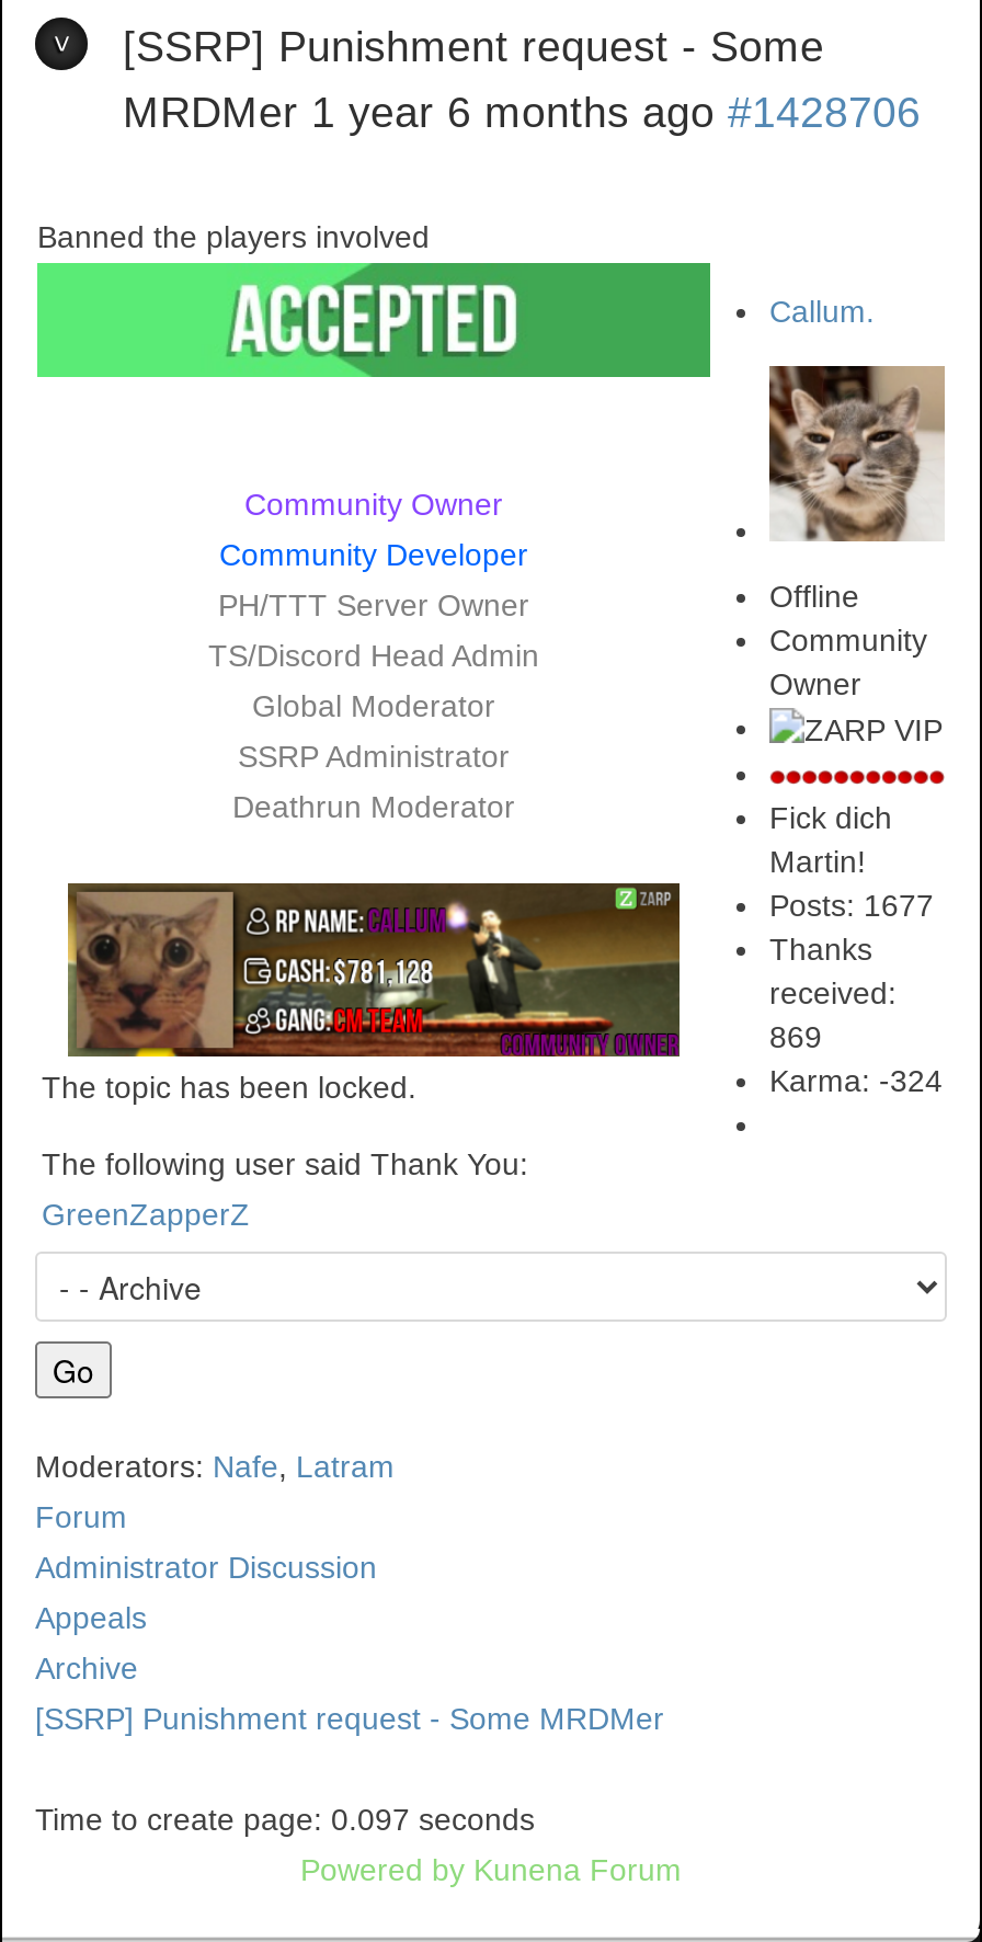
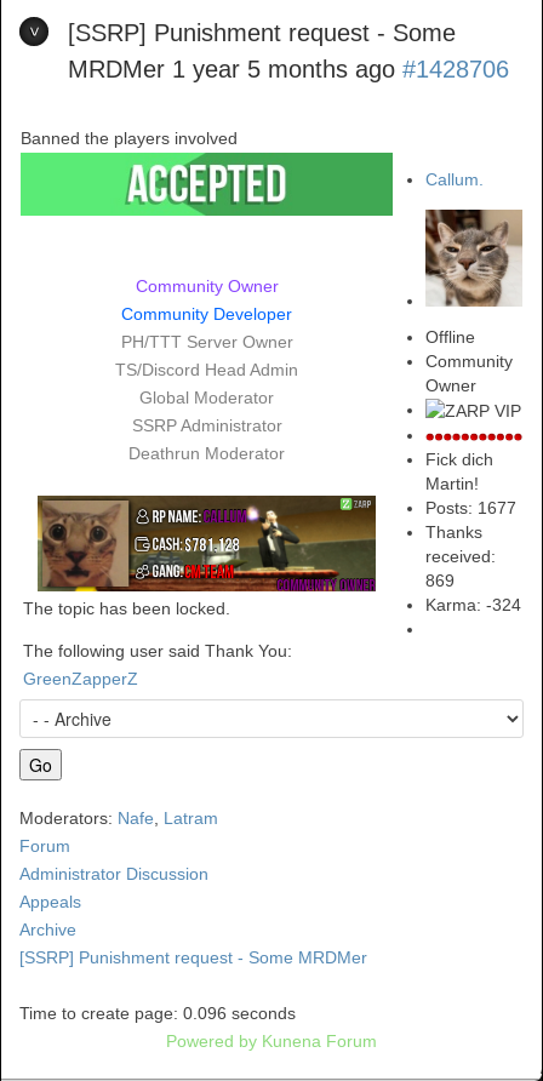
- MRDMer 1 year 6 months ago #1428706
+ MRDMer 1 year 5 months ago #1428706

- Time to create page: 0.097 seconds
+ Time to create page: 0.096 seconds
